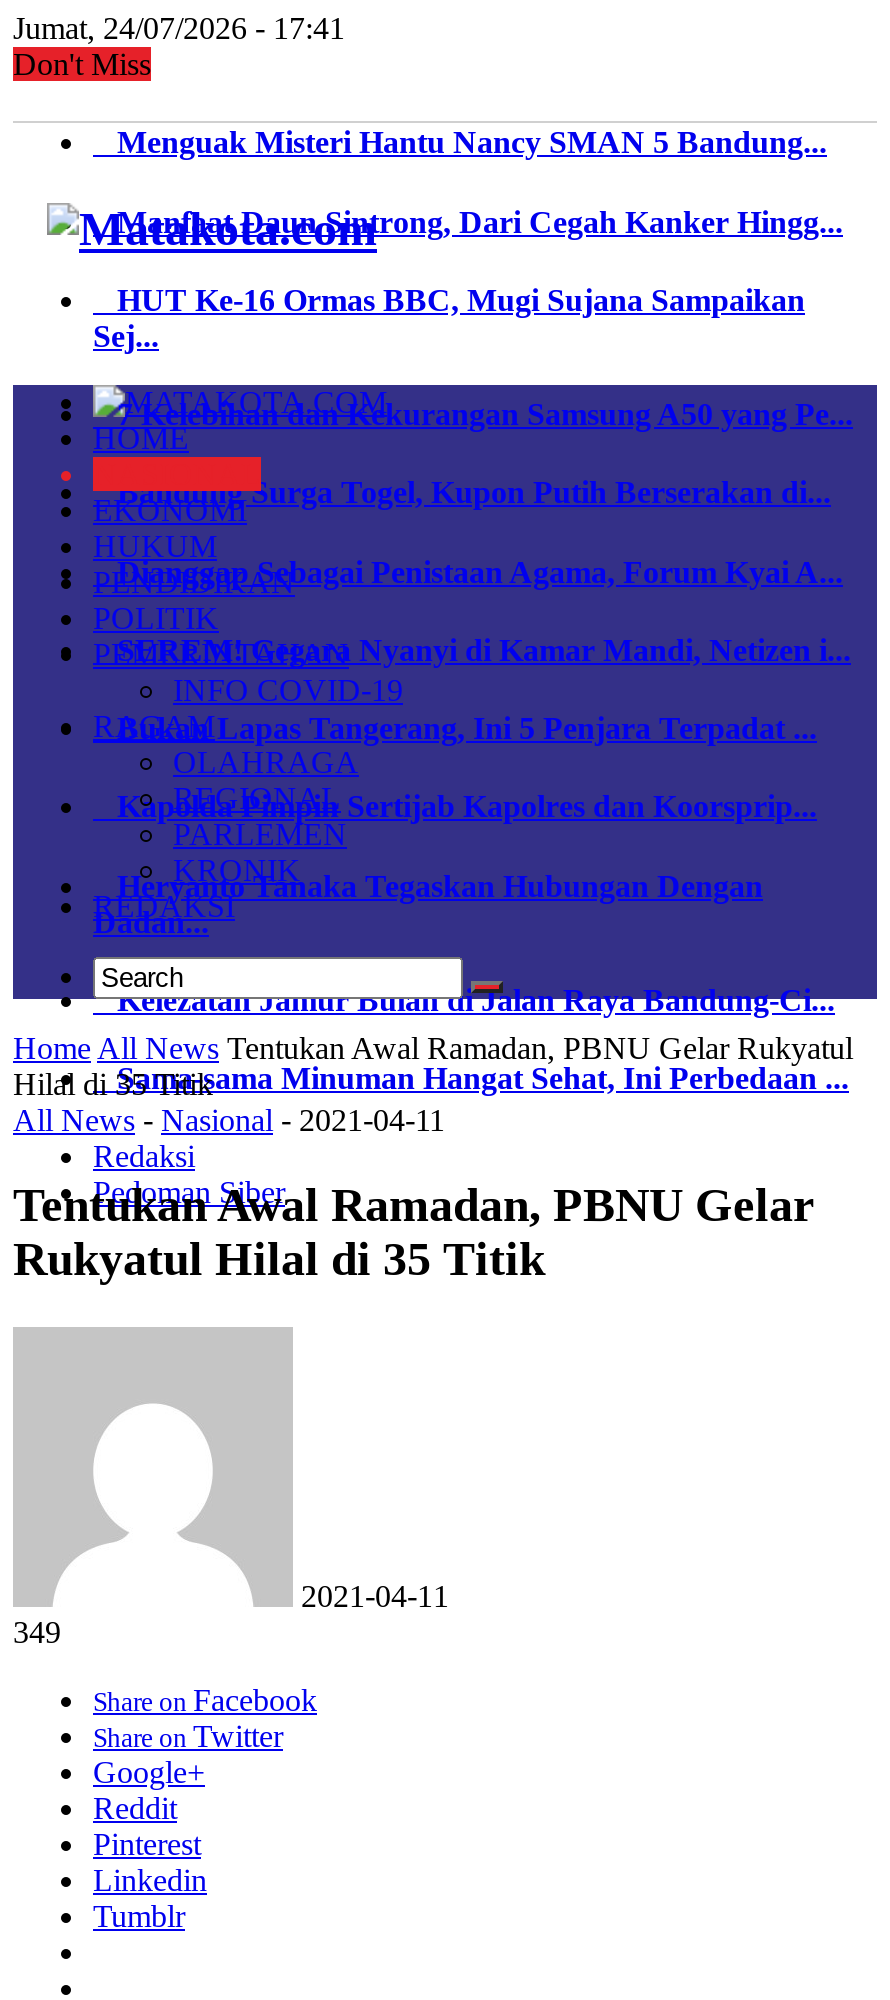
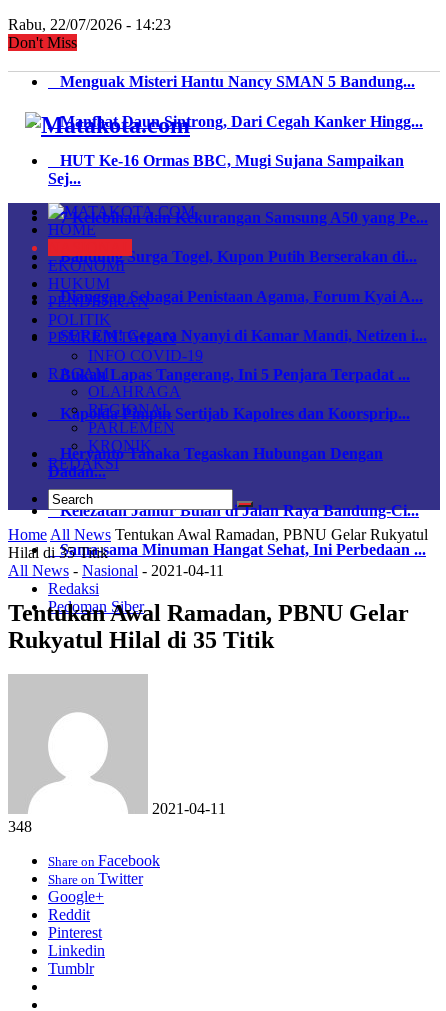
- Jumat, 24/07/2026 - 17:41
+ Rabu, 22/07/2026 - 14:23

- 349
+ 348
